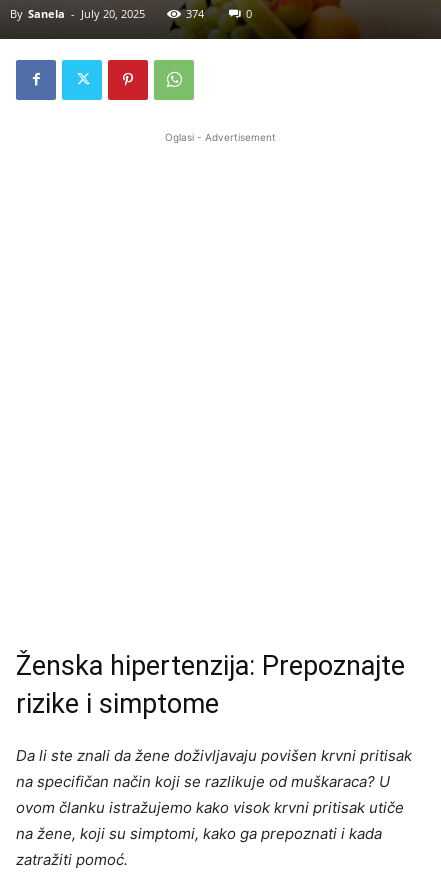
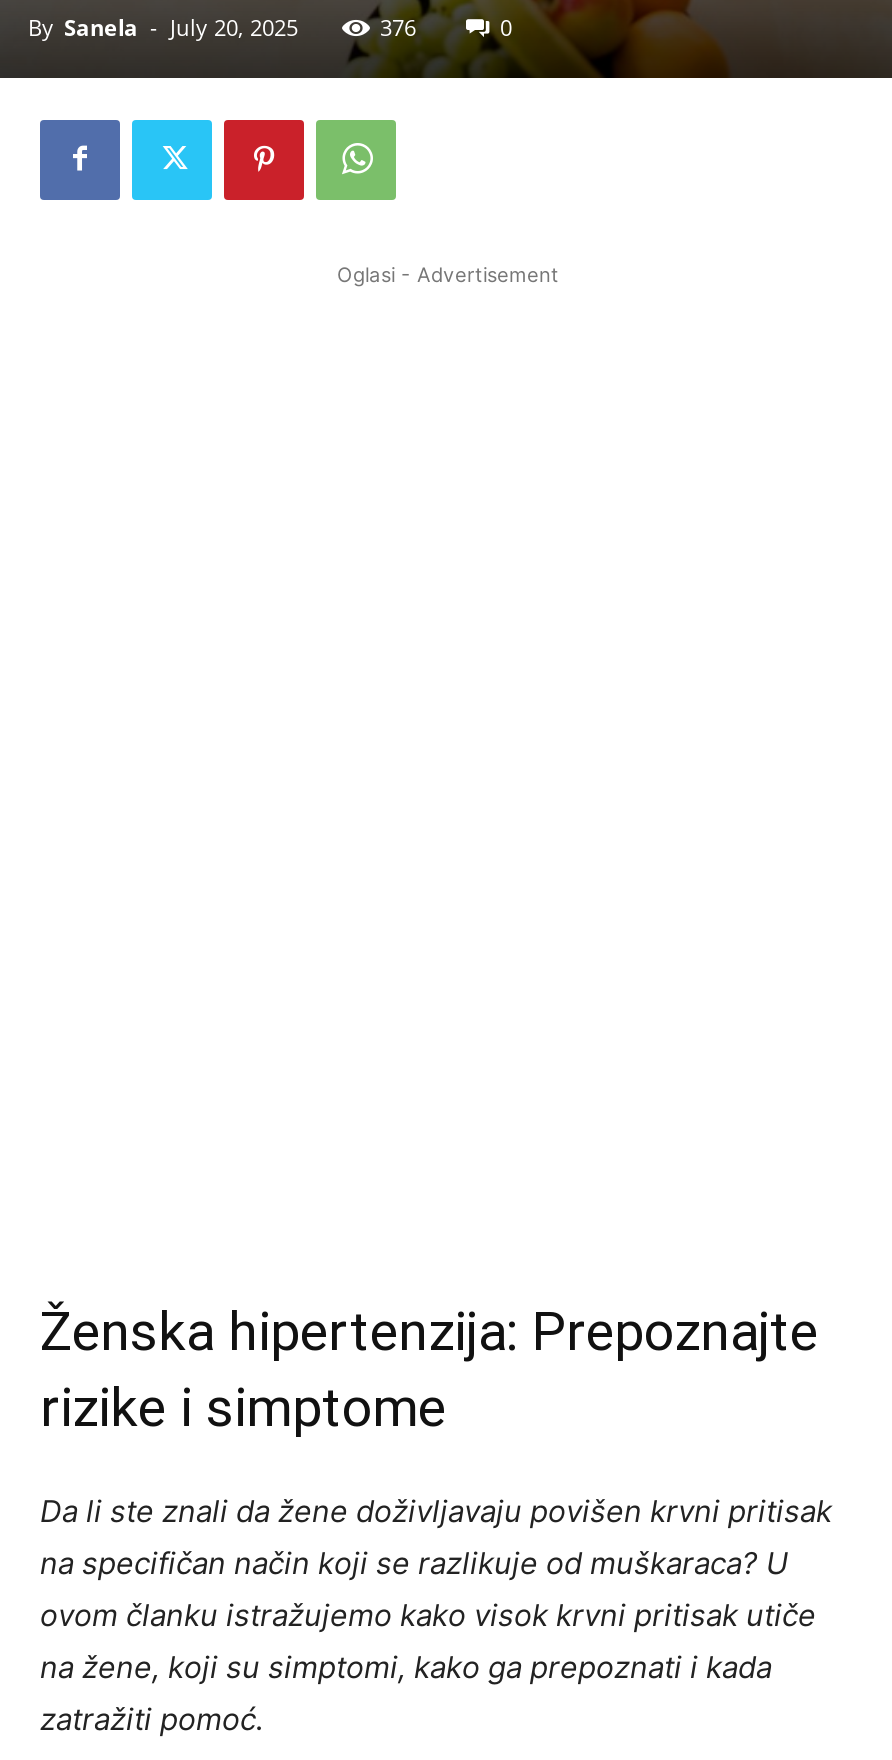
- 374
+ 376
